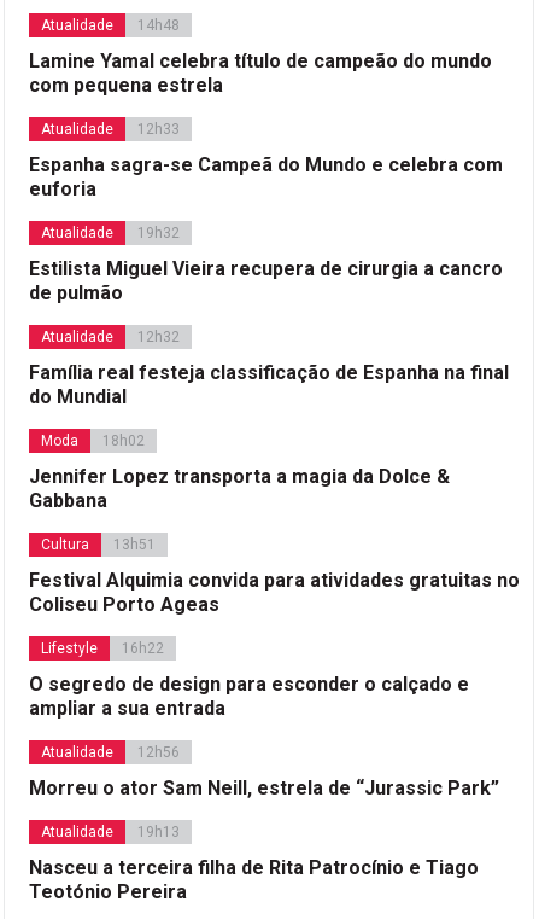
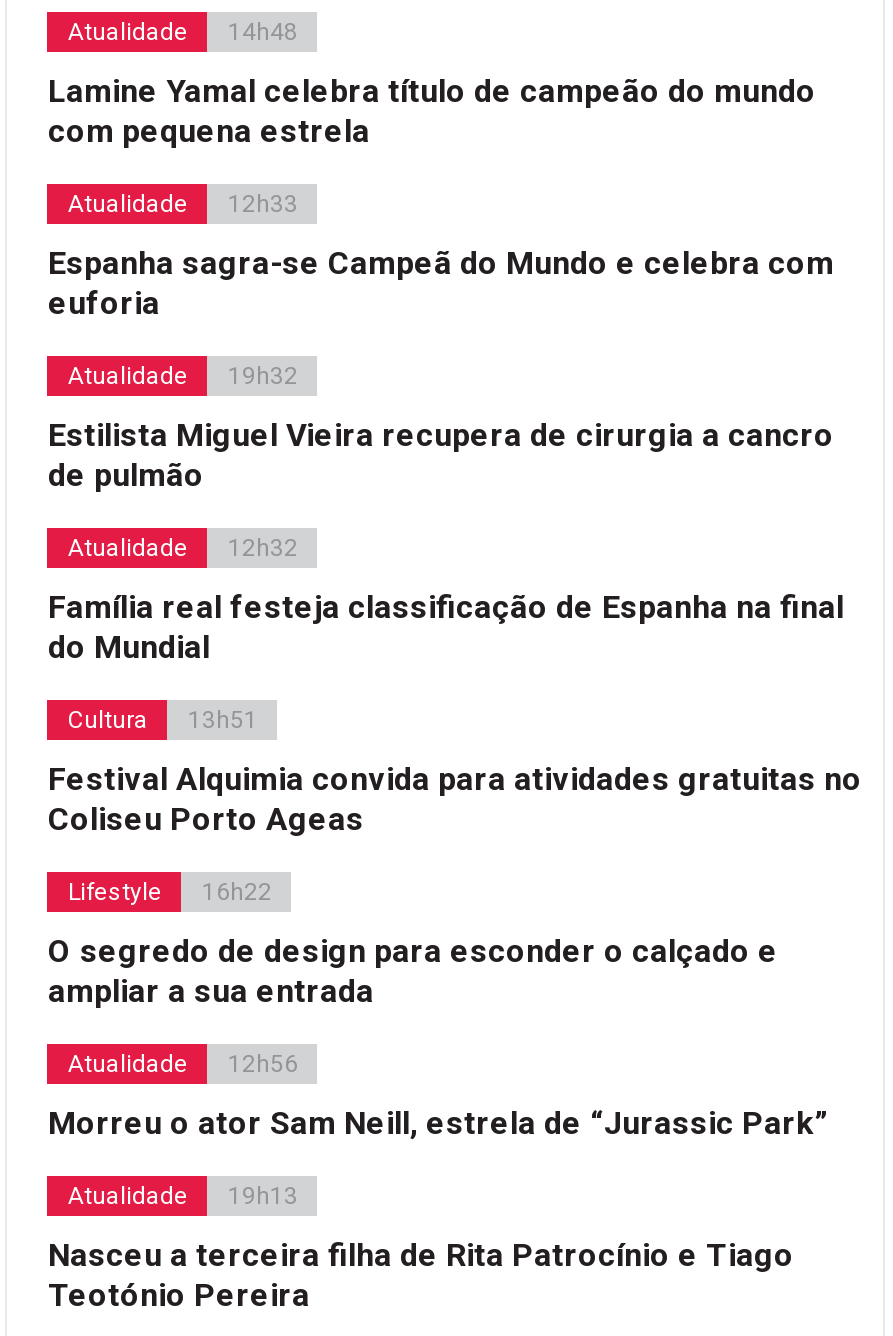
- Moda
- 18h02
- Jennifer Lopez transporta a magia da Dolce &
- Gabbana
